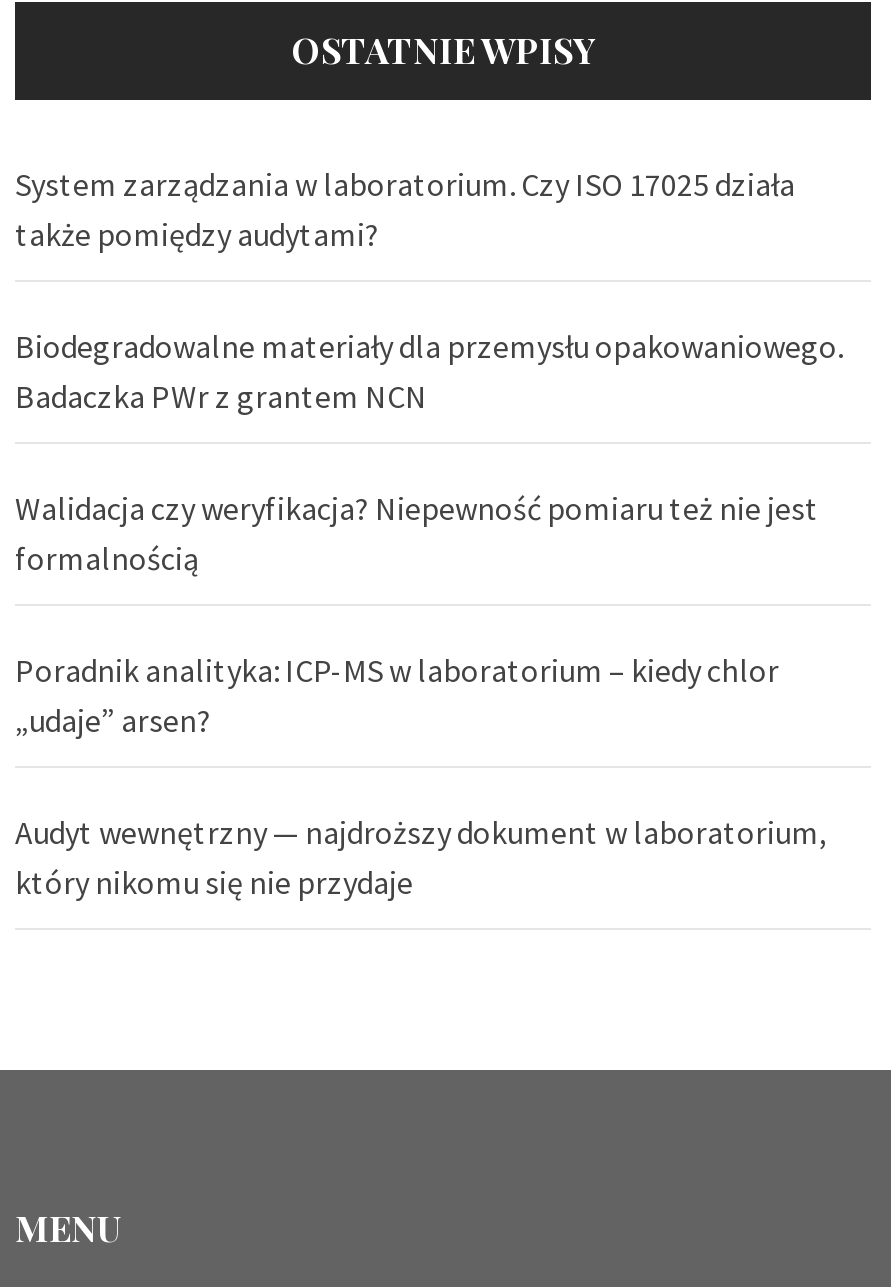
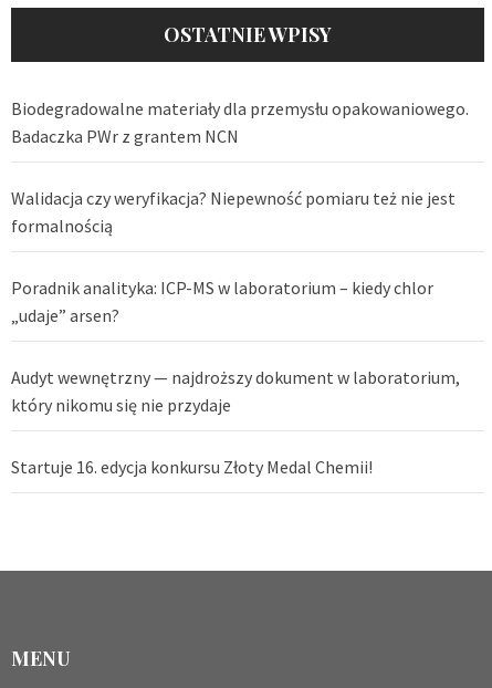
- System zarządzania w laboratorium. Czy ISO 17025 działa
- także pomiędzy audytami?

moved up: Biodegradowalne materiały dla przemysłu opakowaniowego. | Badaczka PWr z grantem NCN | Walidacja czy weryfikacja? Niepewność pomiaru też nie jest | formalnością | Poradnik analityka: ICP-MS w laboratorium – kiedy chlor | „udaje” arsen? | Audyt wewnętrzny — najdroższy dokument w laboratorium, | który nikomu się nie przydaje

+ Startuje 16. edycja konkursu Złoty Medal Chemii!
